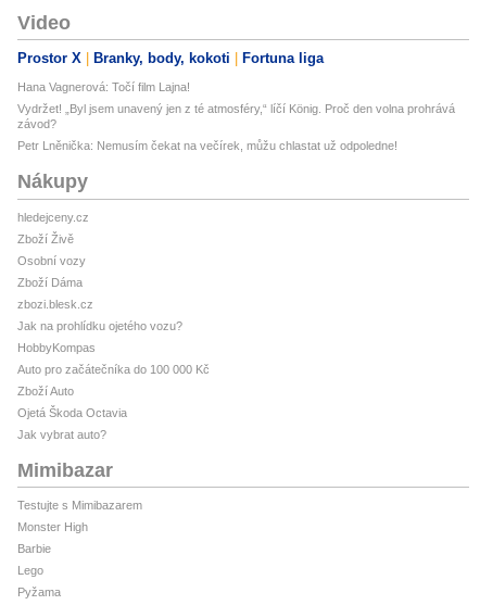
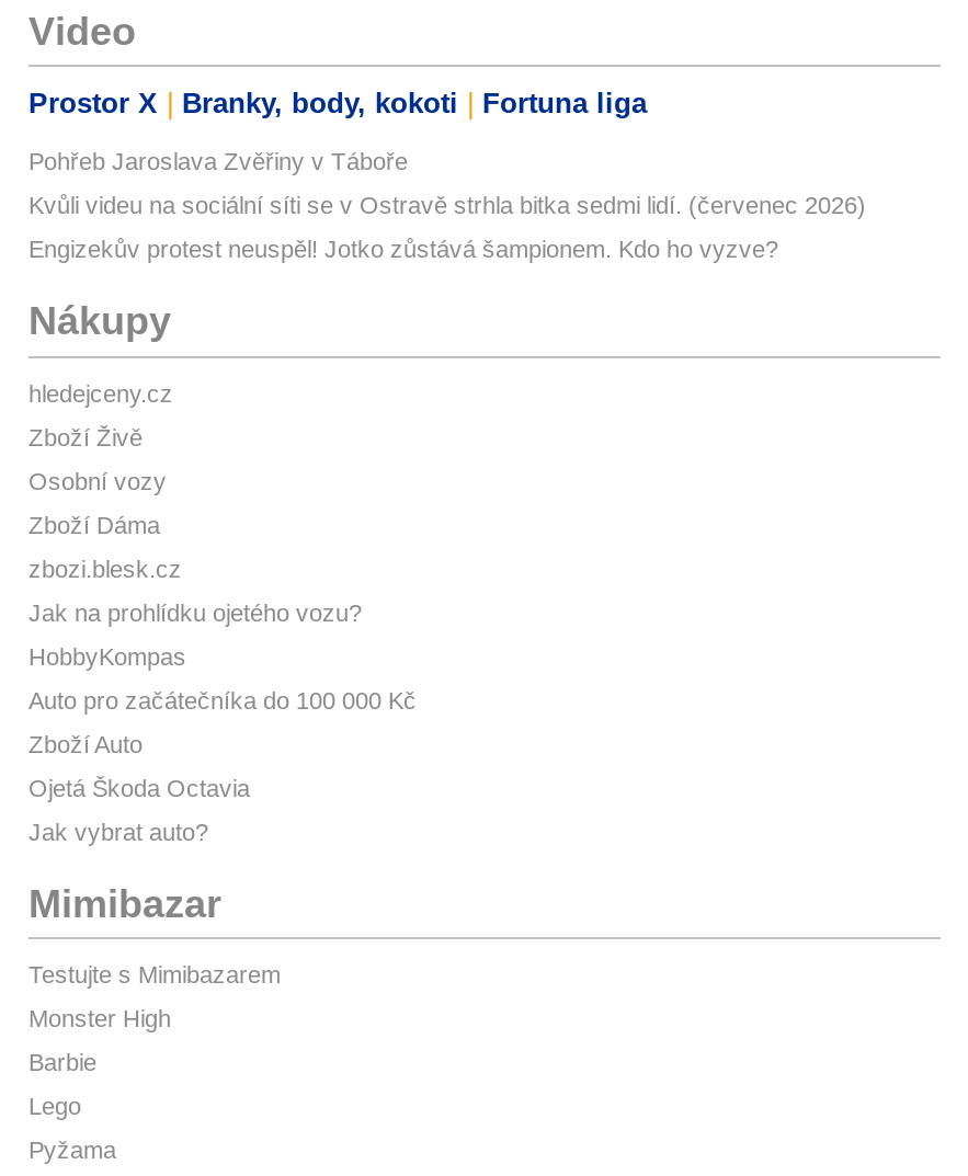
- Hana Vagnerová: Točí film Lajna!
+ Pohřeb Jaroslava Zvěřiny v Táboře

- Vydržet! „Byl jsem unavený jen z té atmosféry,“ líčí König. Proč den volna prohrává
- závod?
+ Kvůli videu na sociální síti se v Ostravě strhla bitka sedmi lidí. (červenec 2026)

- Petr Lněnička: Nemusím čekat na večírek, můžu chlastat už odpoledne!
+ Engizekův protest neuspěl! Jotko zůstává šampionem. Kdo ho vyzve?
